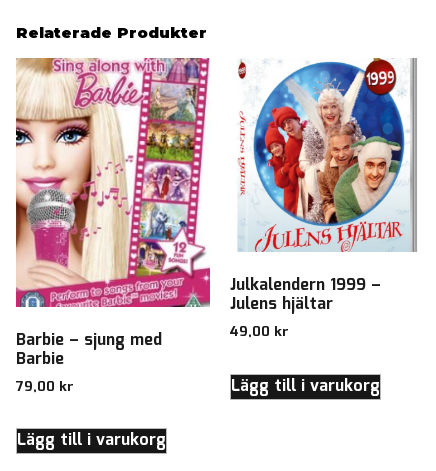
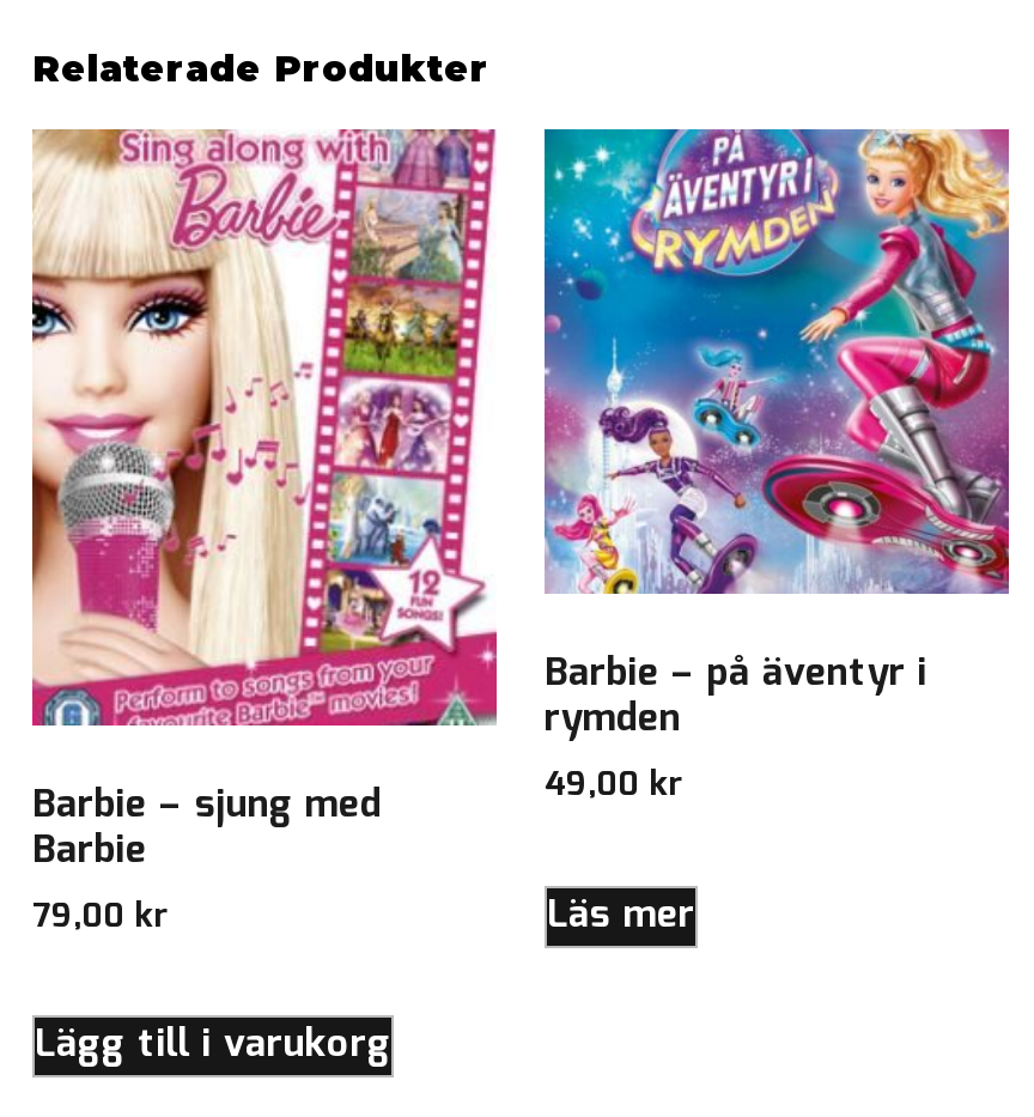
- [image]
- Julkalendern 1999 –
- Julens hjältar
+ [image]
+ Barbie – på äventyr i
+ rymden

- Lägg till i varukorg
+ Läs mer
